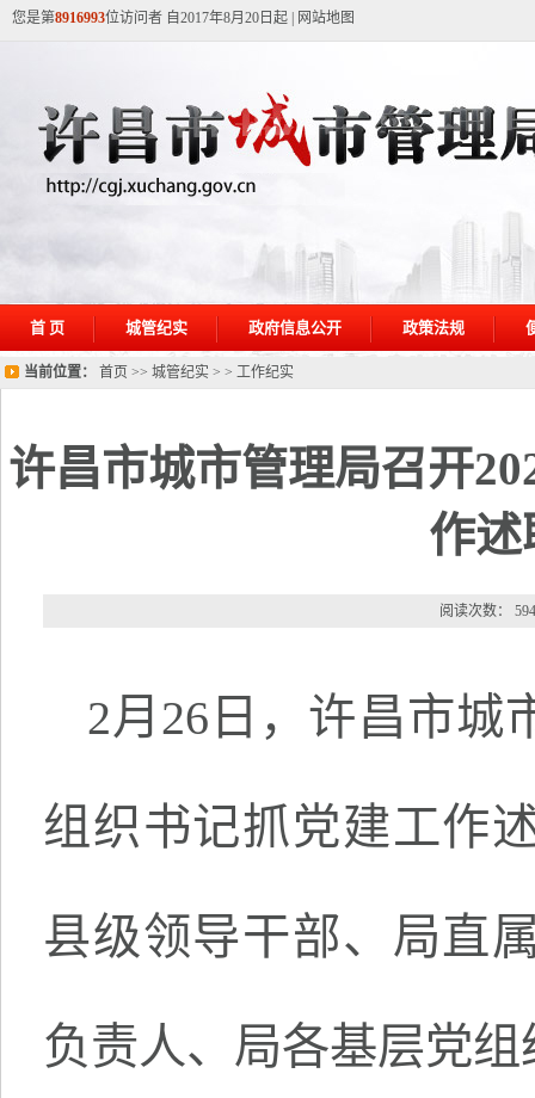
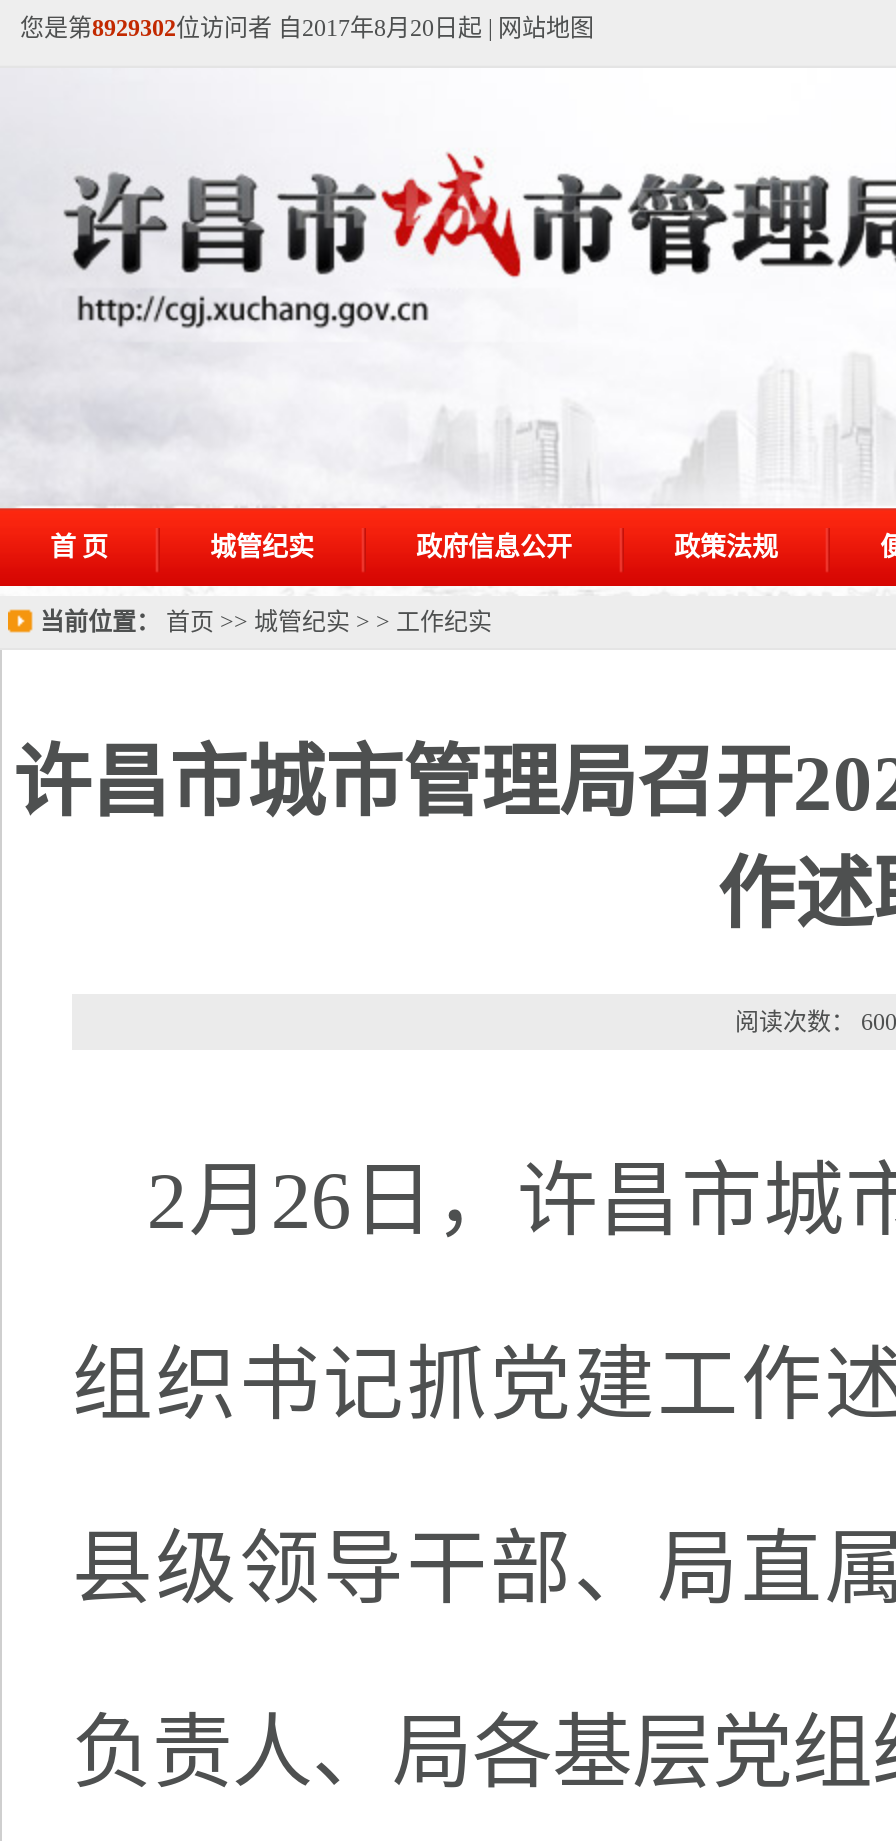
- 您是第8916993位访问者 自2017年8月20日起 网站地图
+ 您是第8929302位访问者 自2017年8月20日起 网站地图

- 阅读次数：594
+ 阅读次数：600
